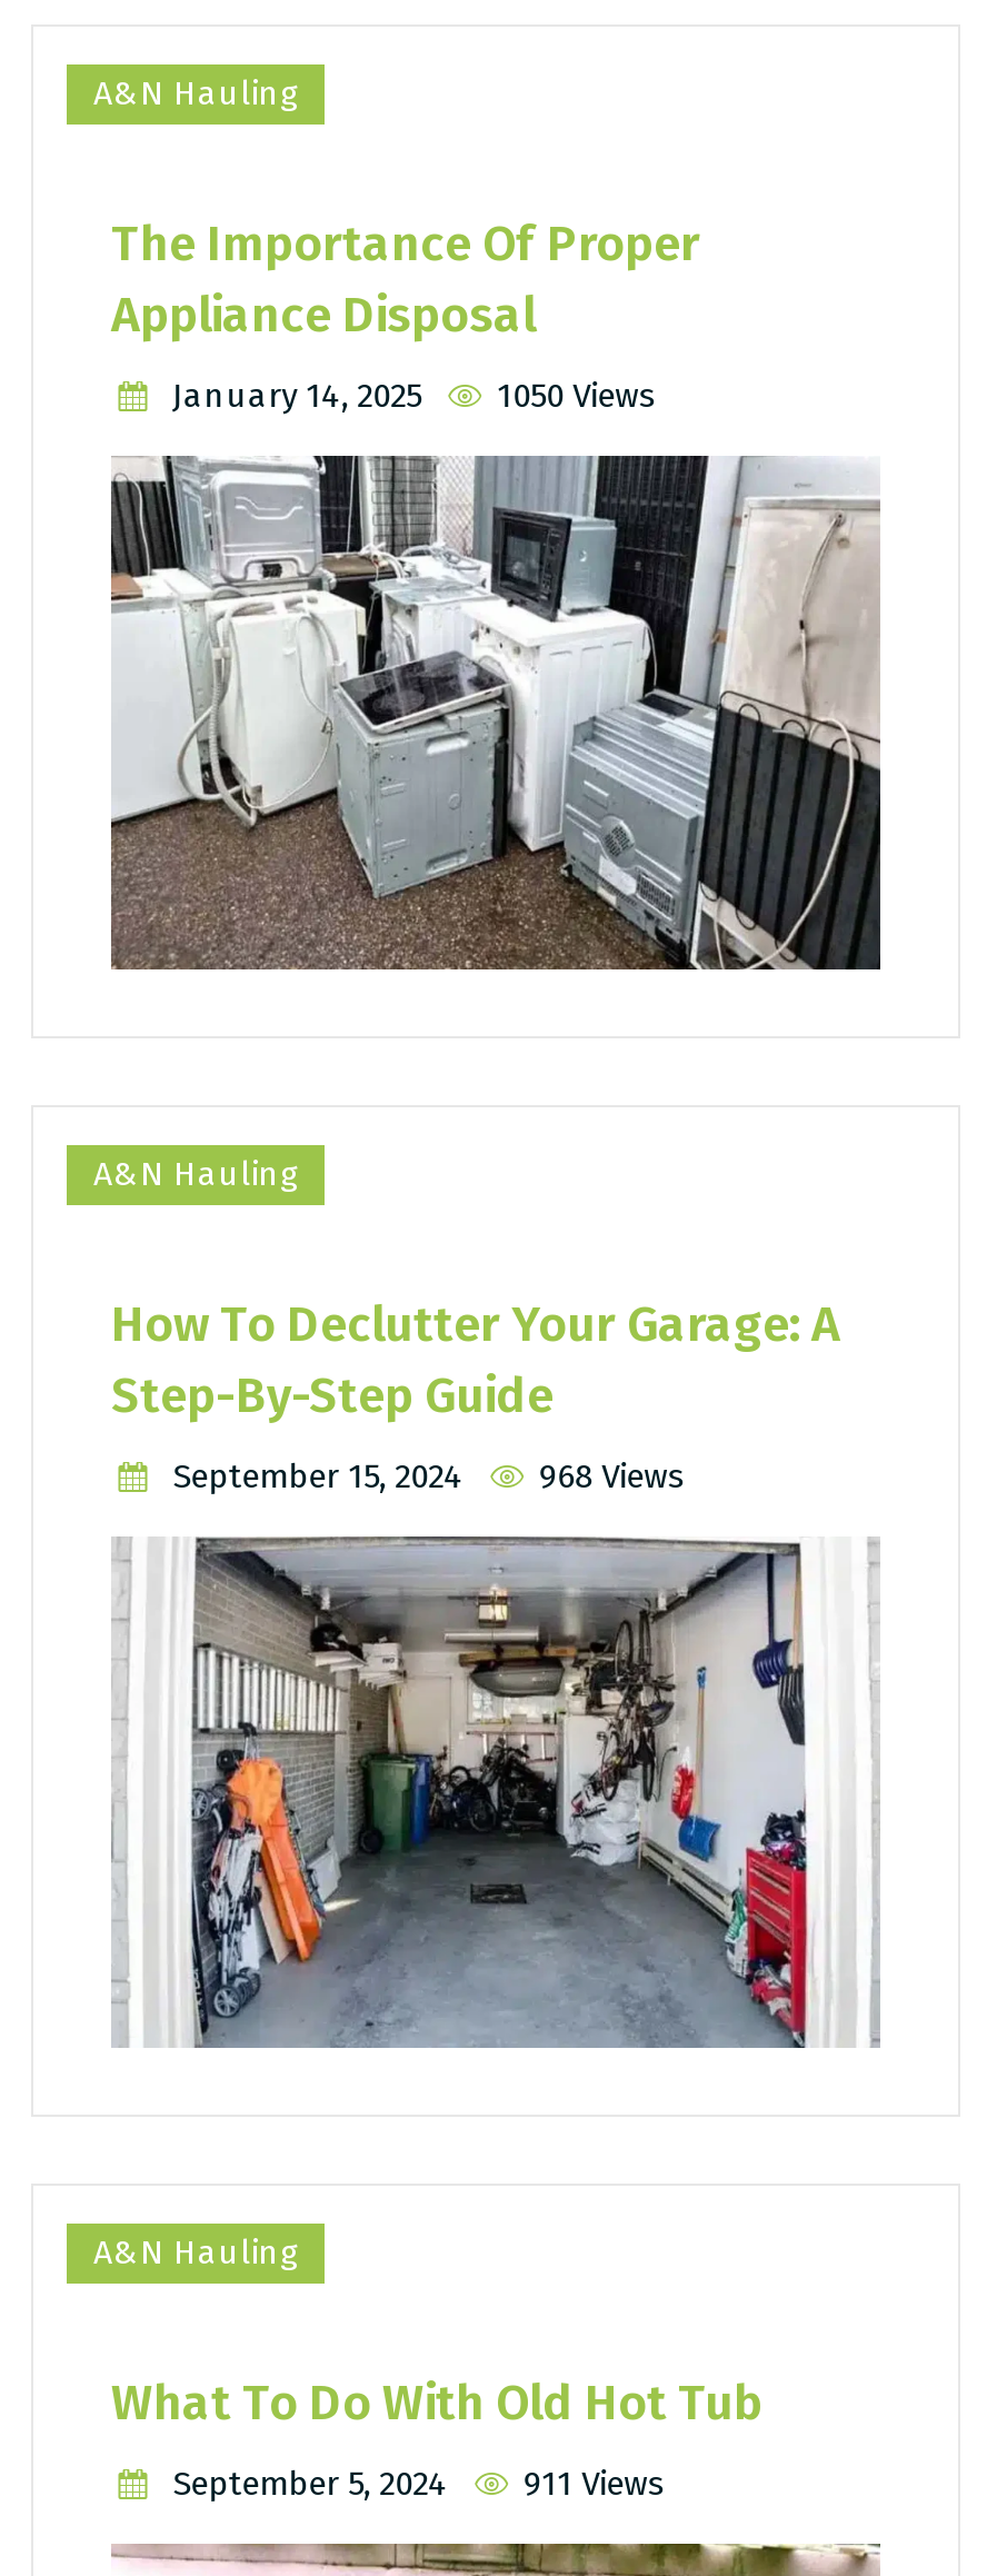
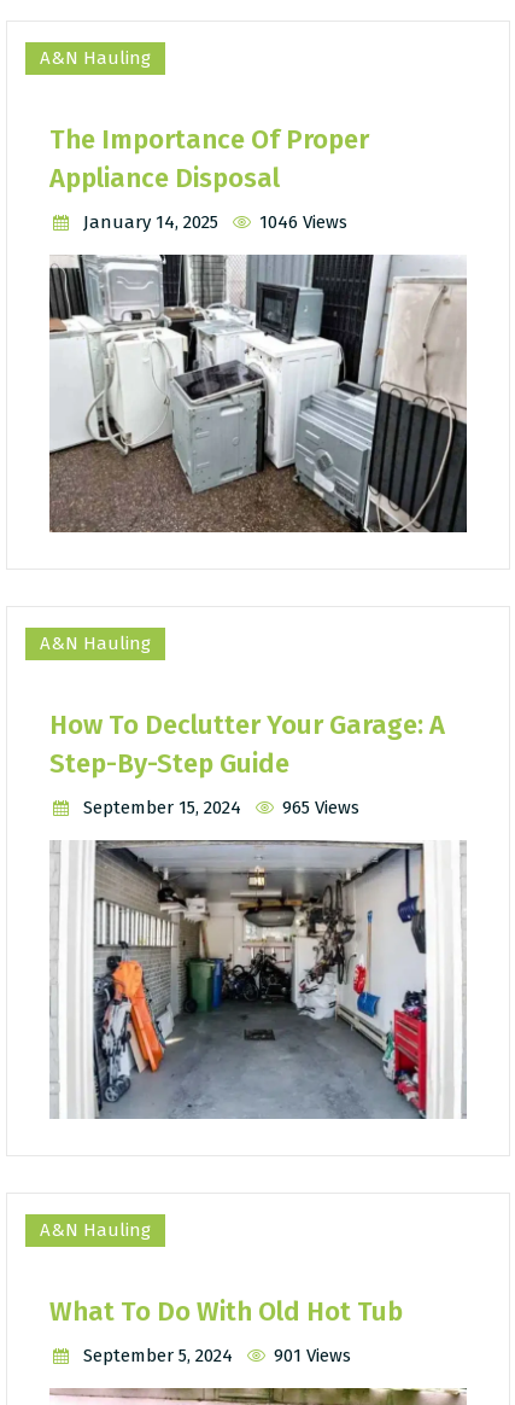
- January 14, 2025 1050 Views
+ January 14, 2025 1046 Views

- September 15, 2024 968 Views
+ September 15, 2024 965 Views

- September 5, 2024 911 Views
+ September 5, 2024 901 Views
